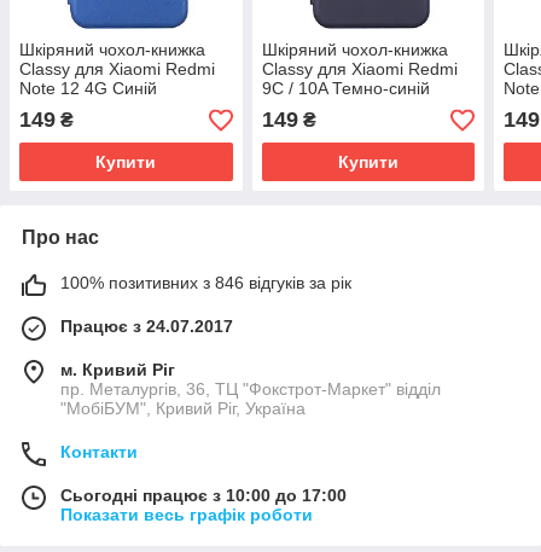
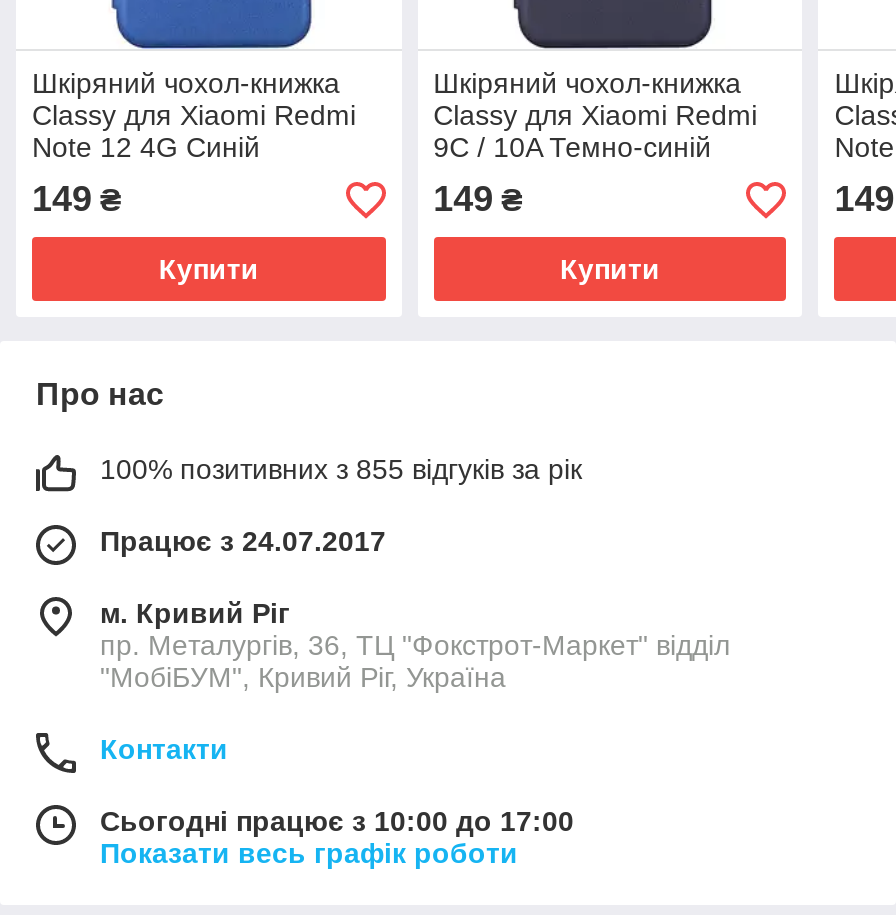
- 100% позитивних з 846 відгуків за рік
+ 100% позитивних з 855 відгуків за рік
